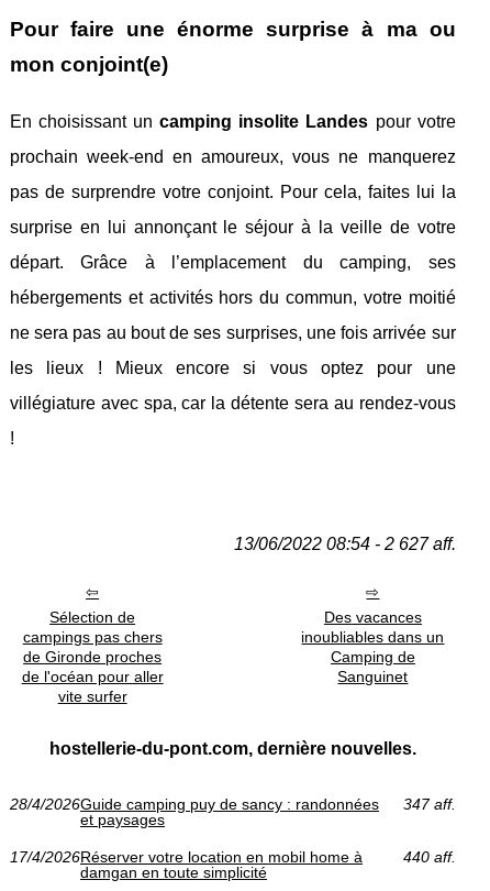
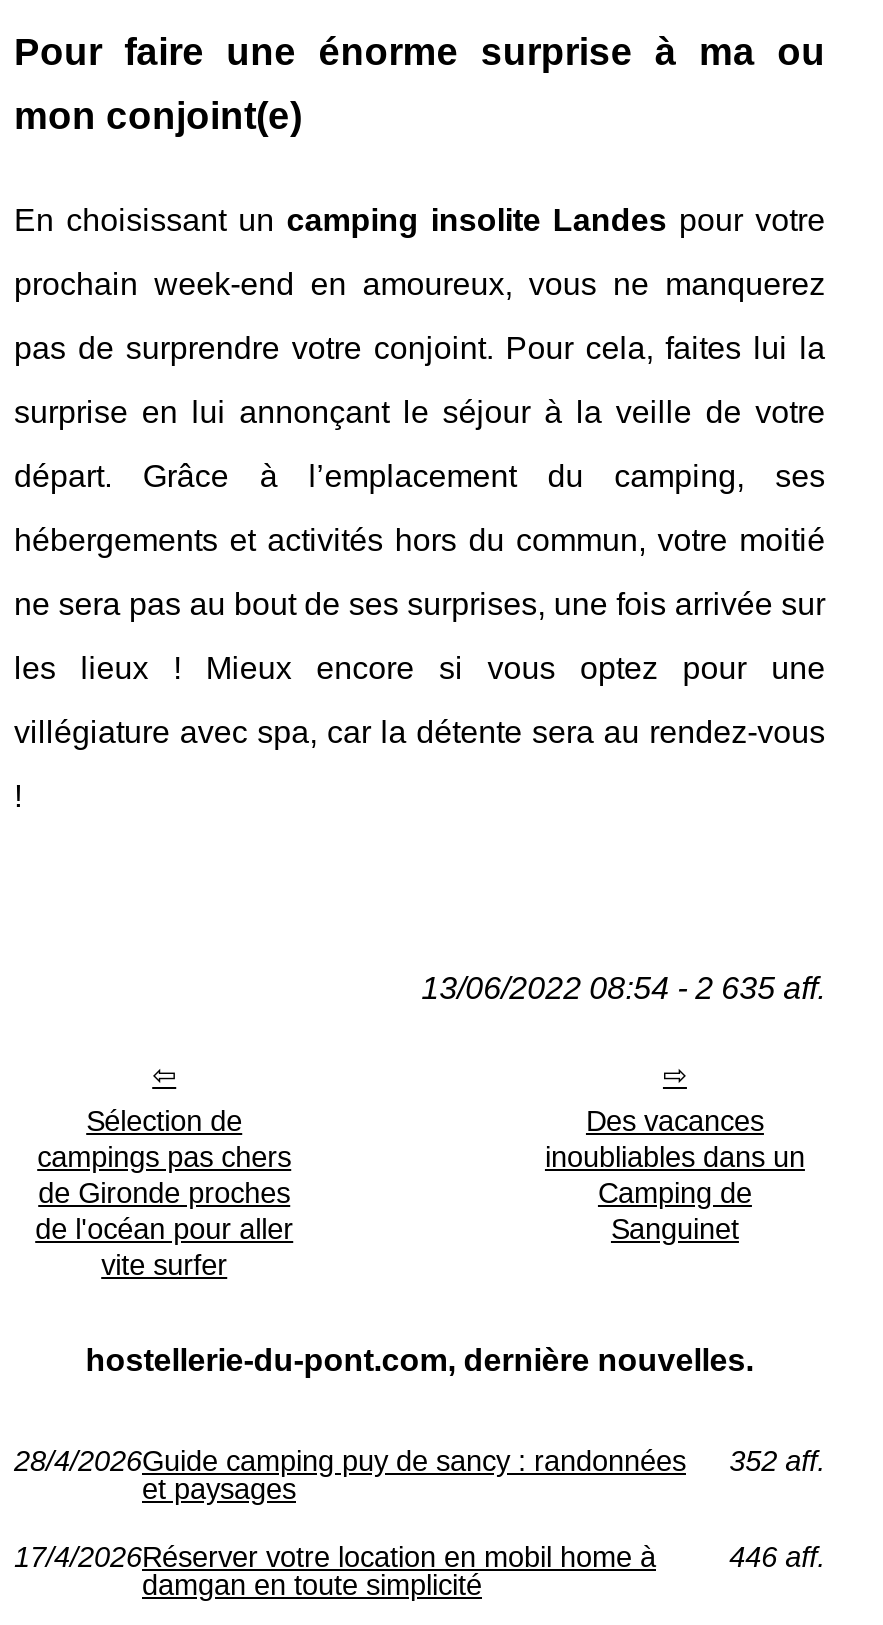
- 13/06/2022 08:54 - 2 627 aff.
+ 13/06/2022 08:54 - 2 635 aff.

- 28/4/2026Guide camping puy de sancy : randonnées 347 aff.
+ 28/4/2026Guide camping puy de sancy : randonnées 352 aff.

- 440 aff.
+ 446 aff.
